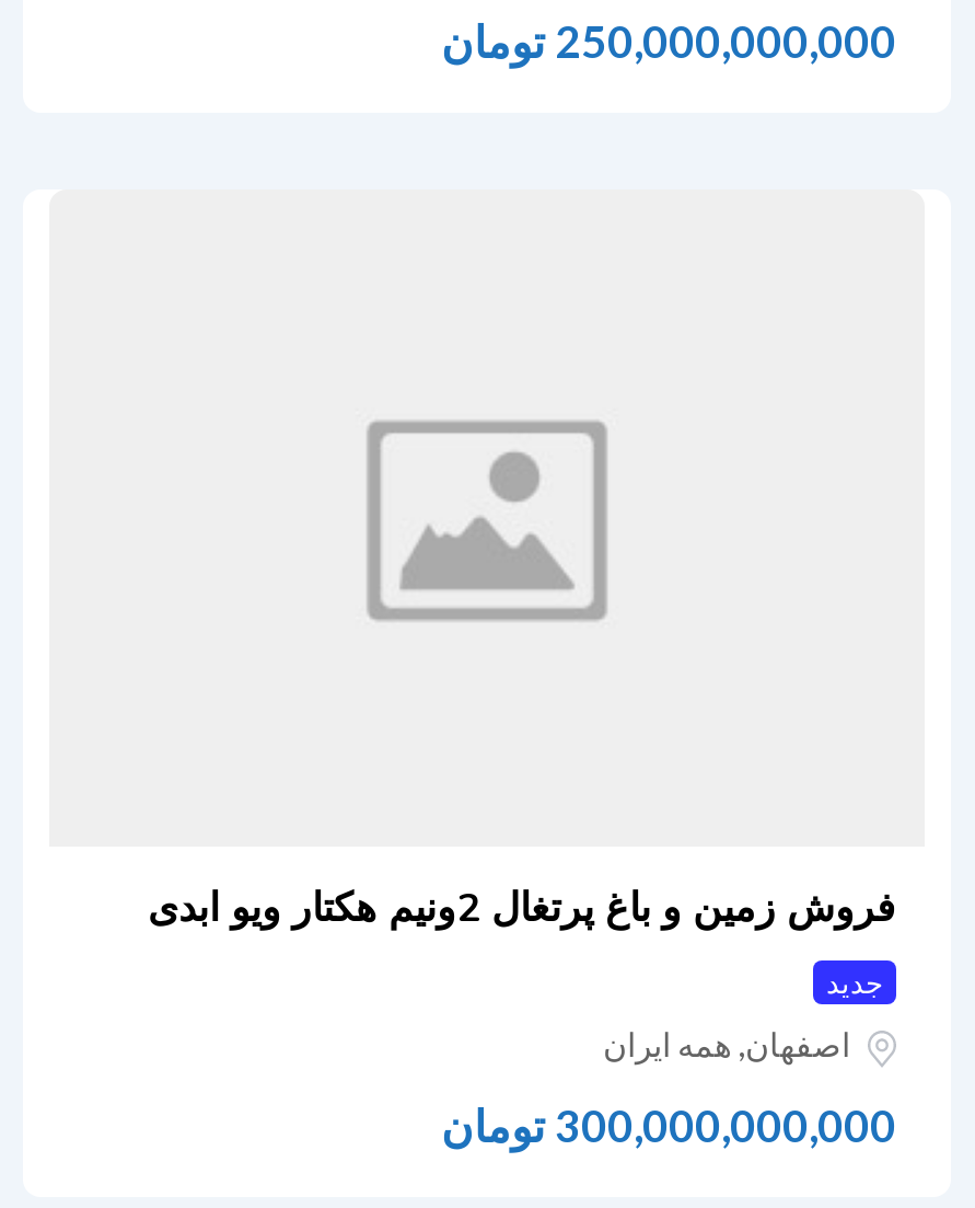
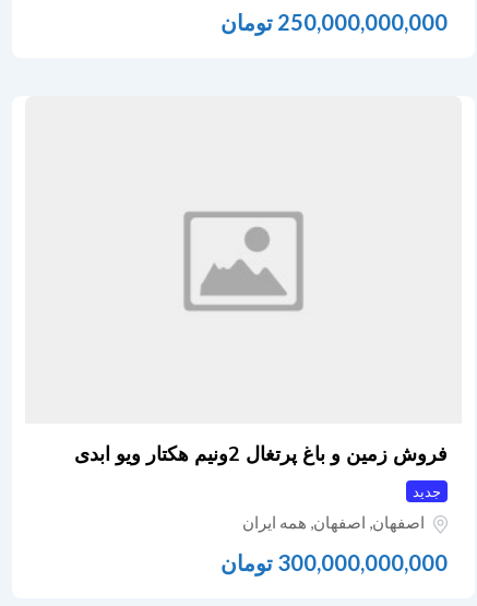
- اصفهان, همه ایران
+ اصفهان, اصفهان, همه ایران
